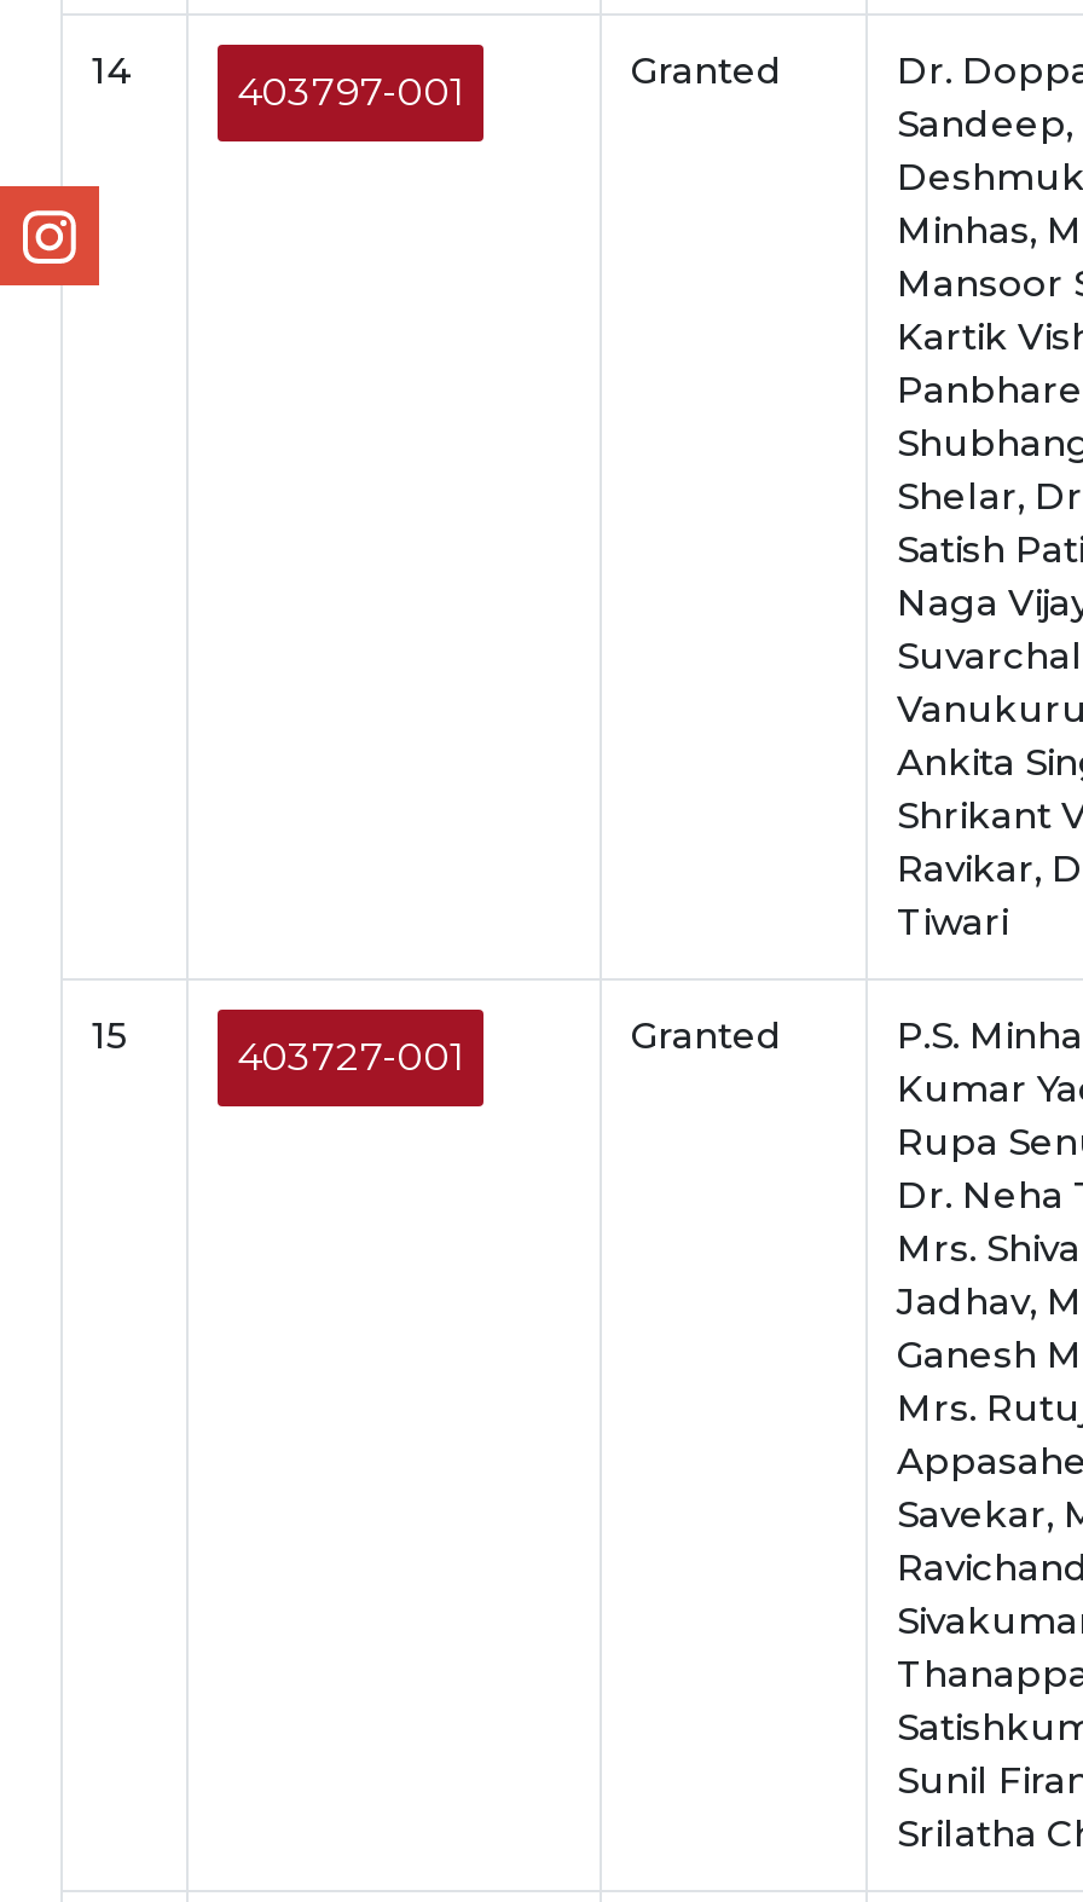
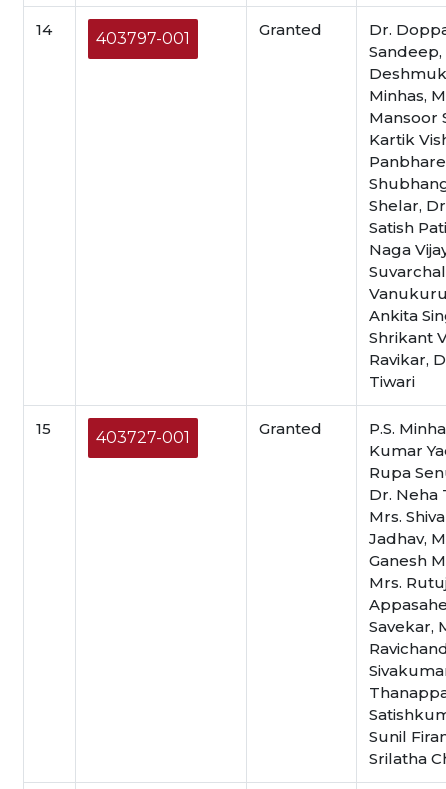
- [image]
